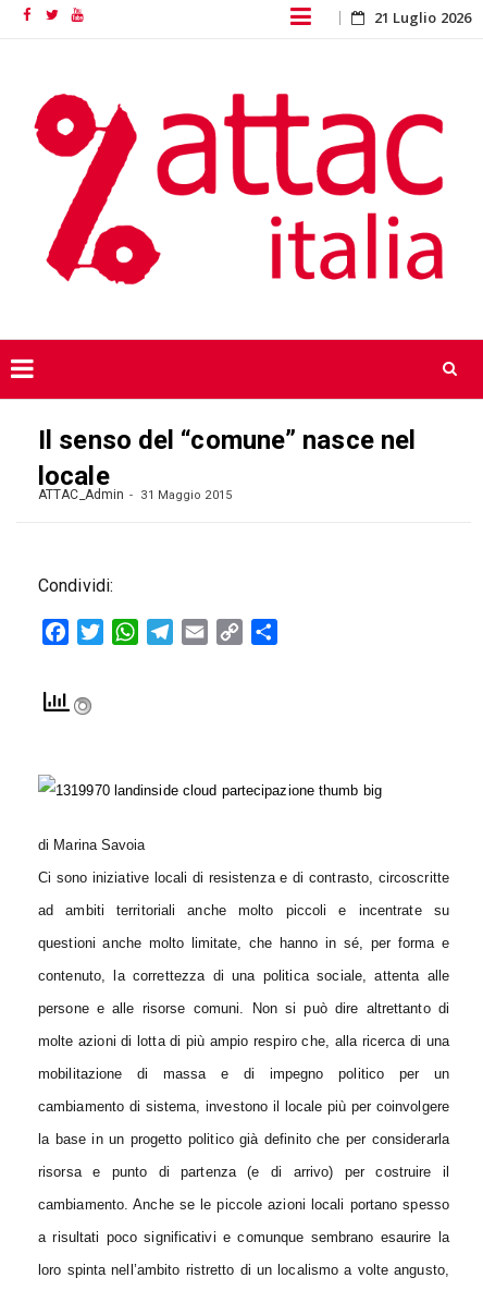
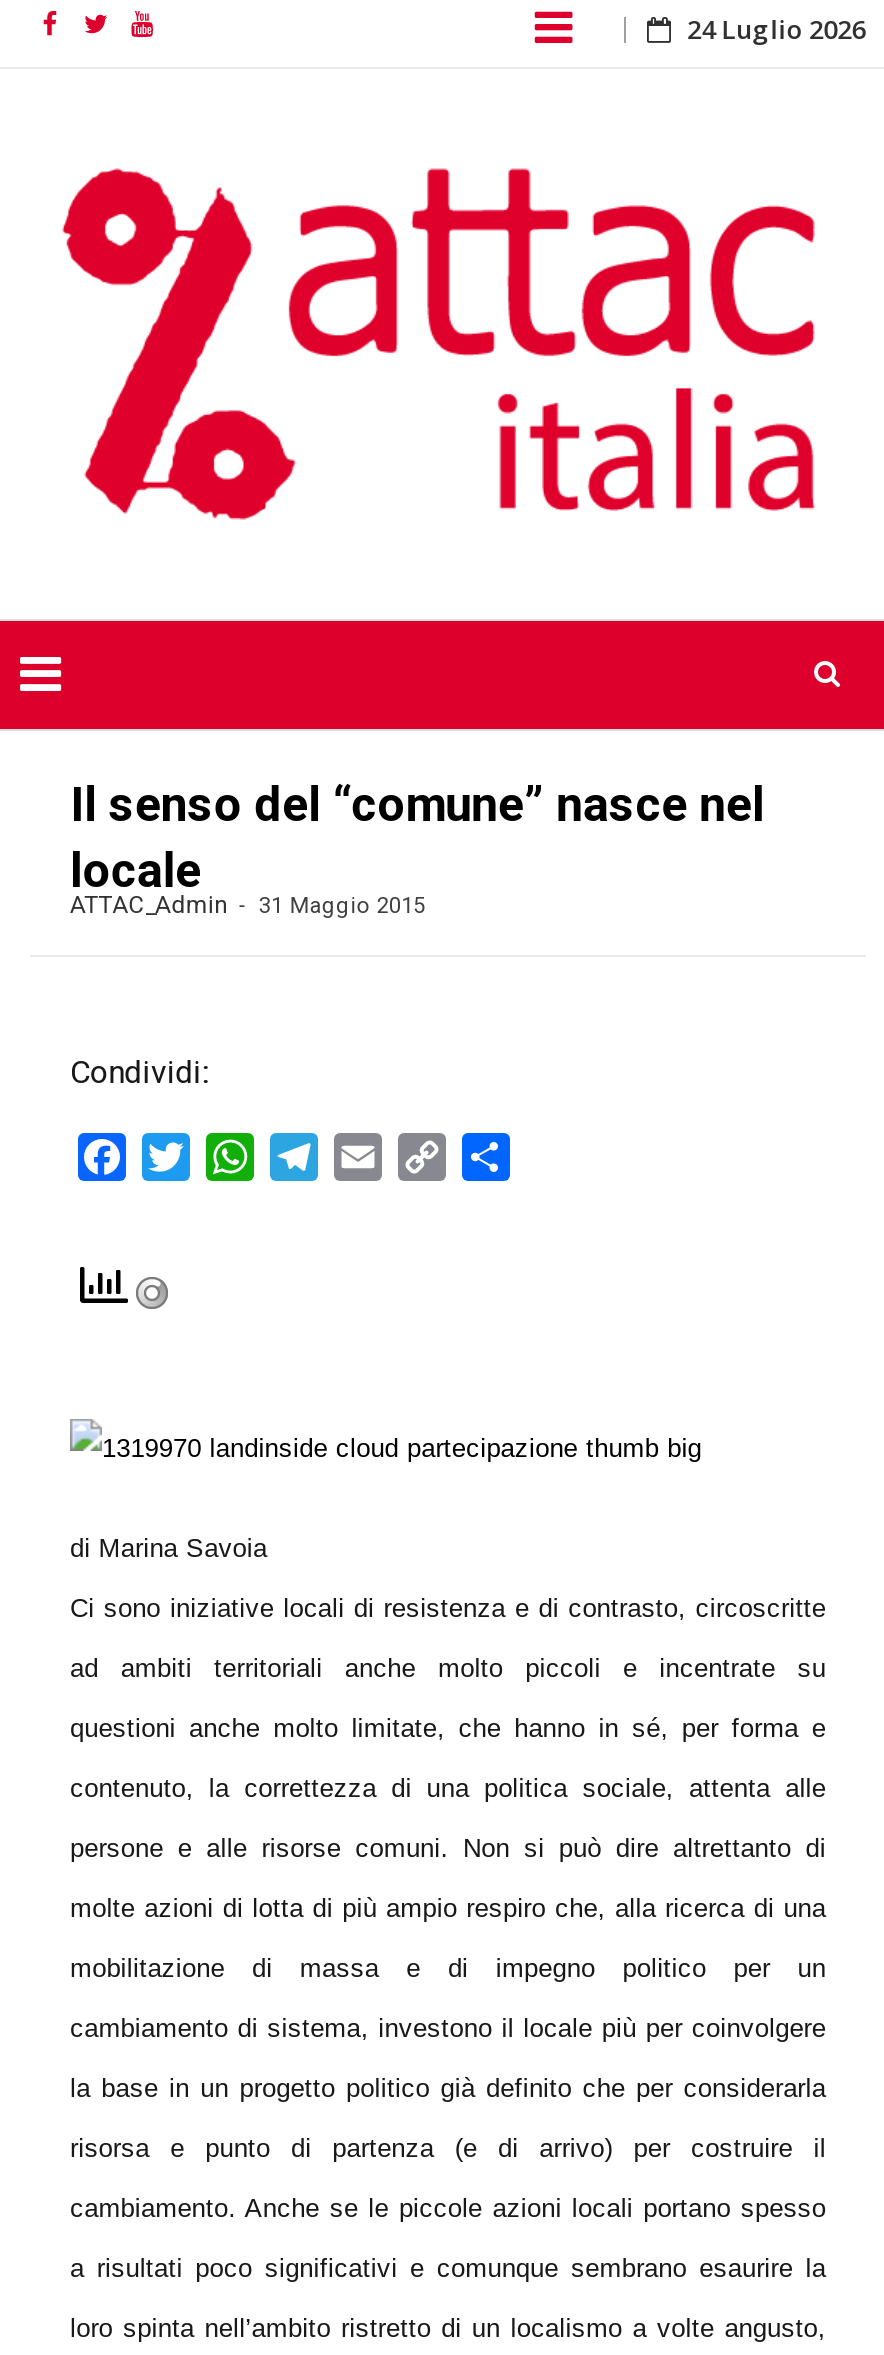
- 21 Luglio 2026
+ 24 Luglio 2026
